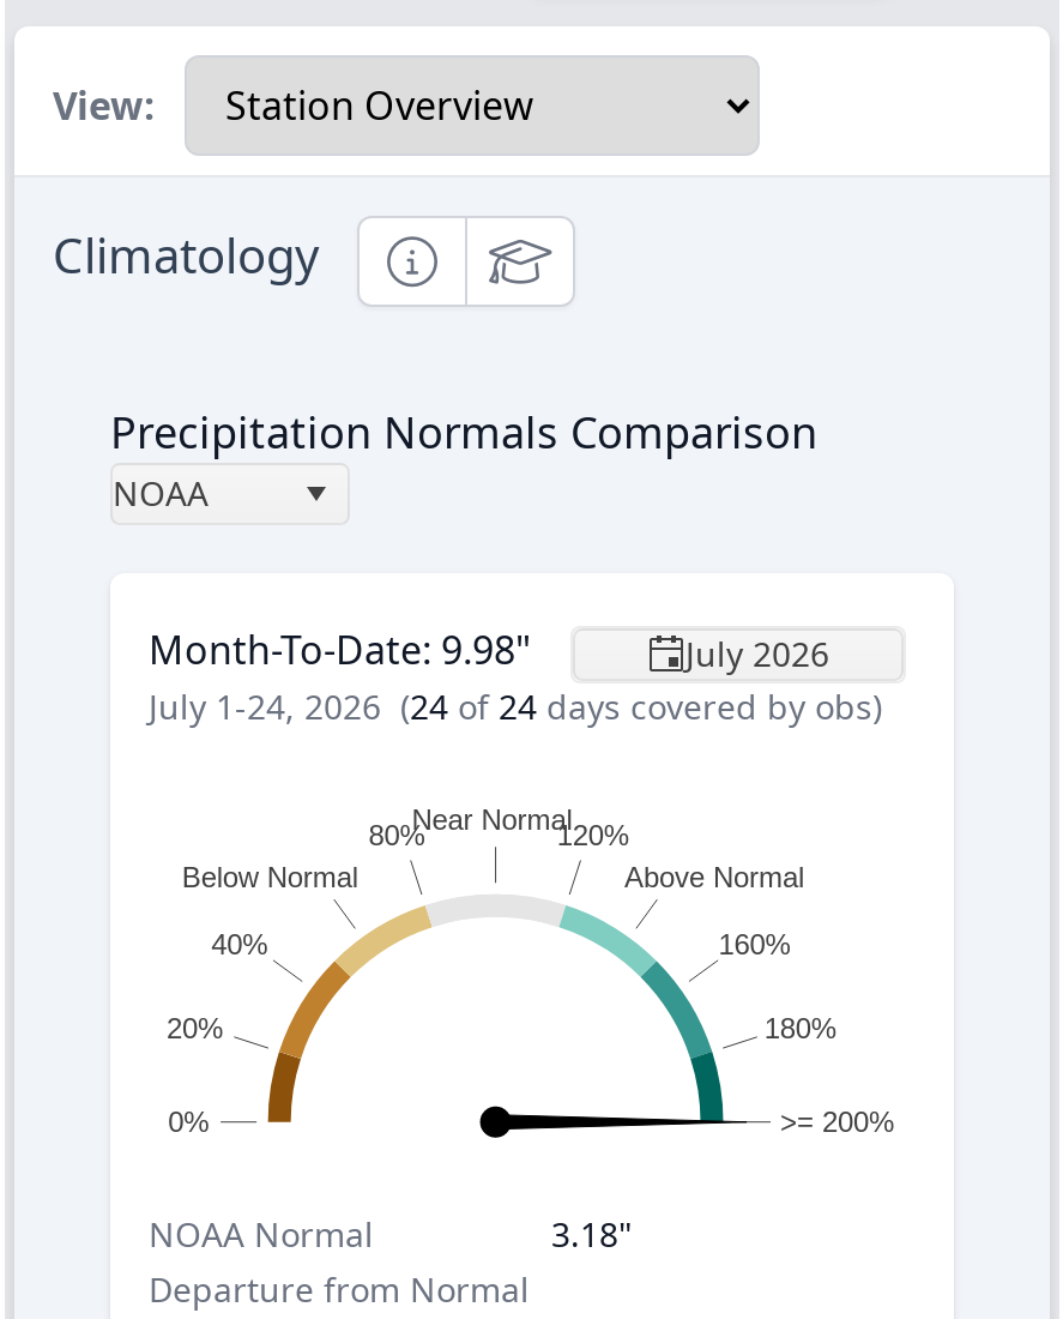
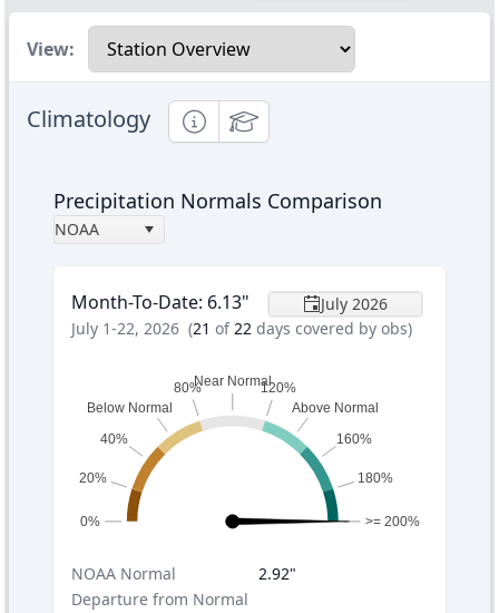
- Month-To-Date: 9.98"
+ Month-To-Date: 6.13"

- July 1-24, 2026 (24 of 24 days covered by obs)
+ July 1-22, 2026 (21 of 22 days covered by obs)

- 3.18"
+ 2.92"
